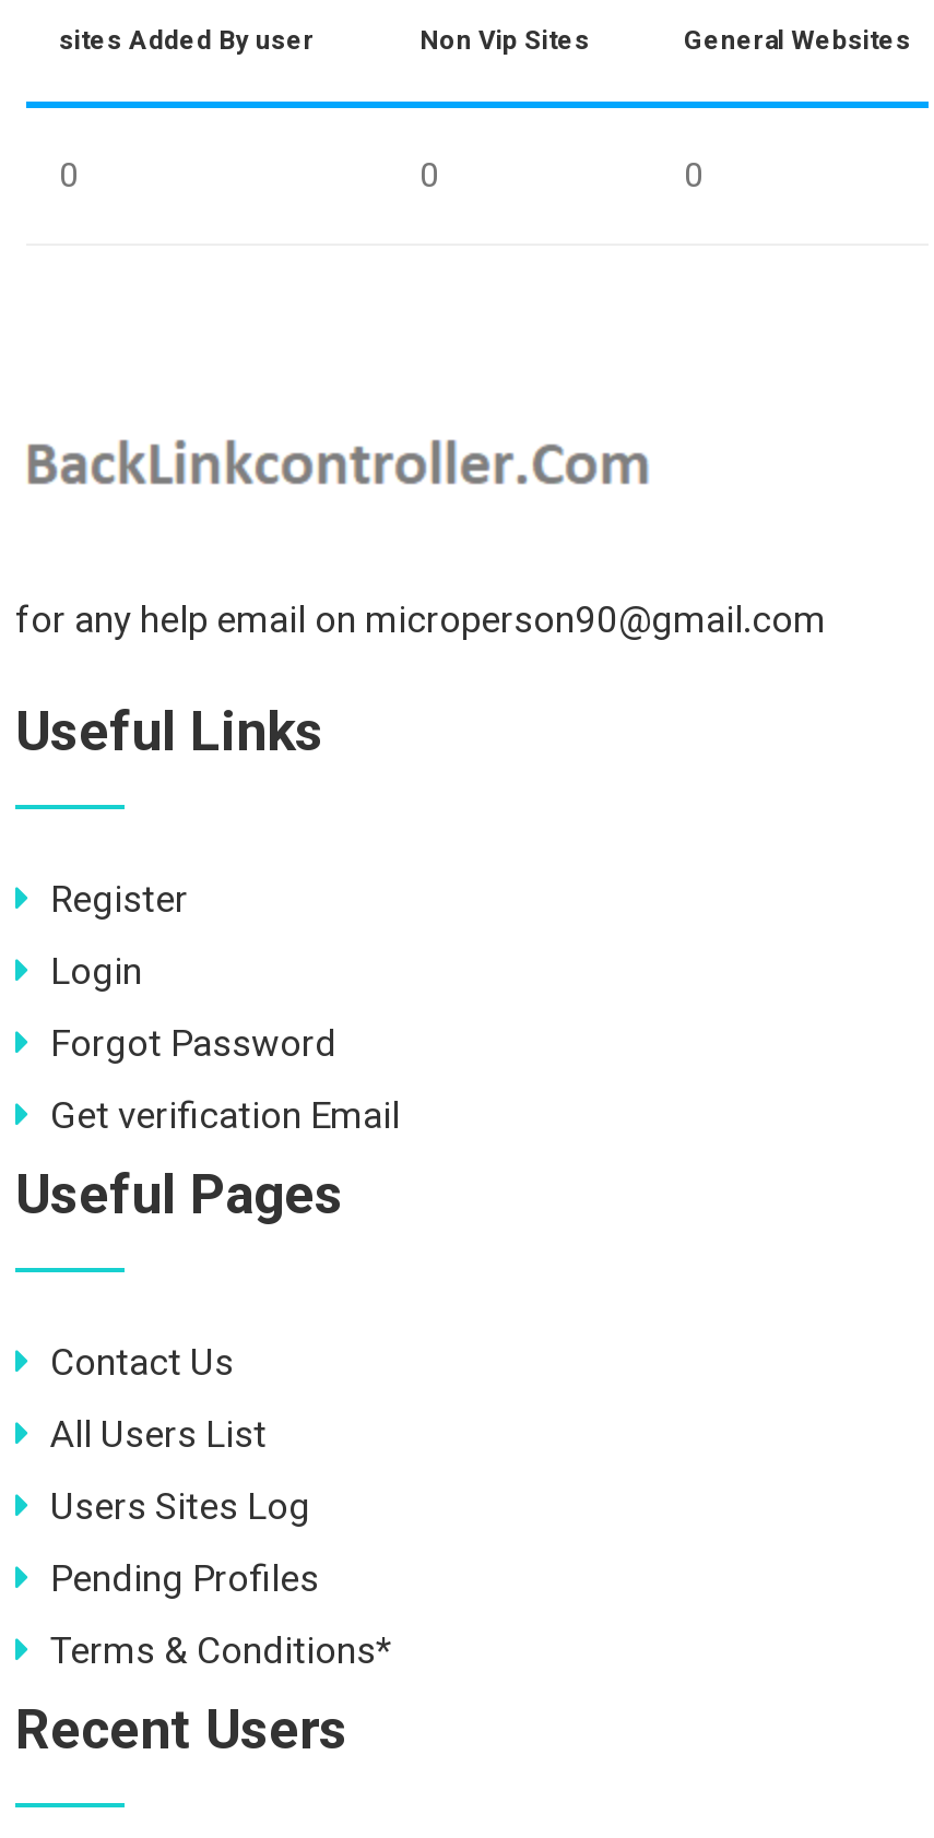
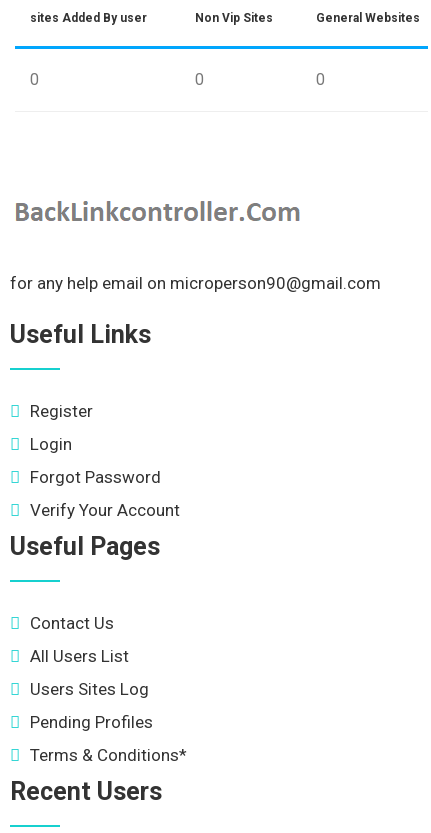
- Get verification Email
+ Verify Your Account
